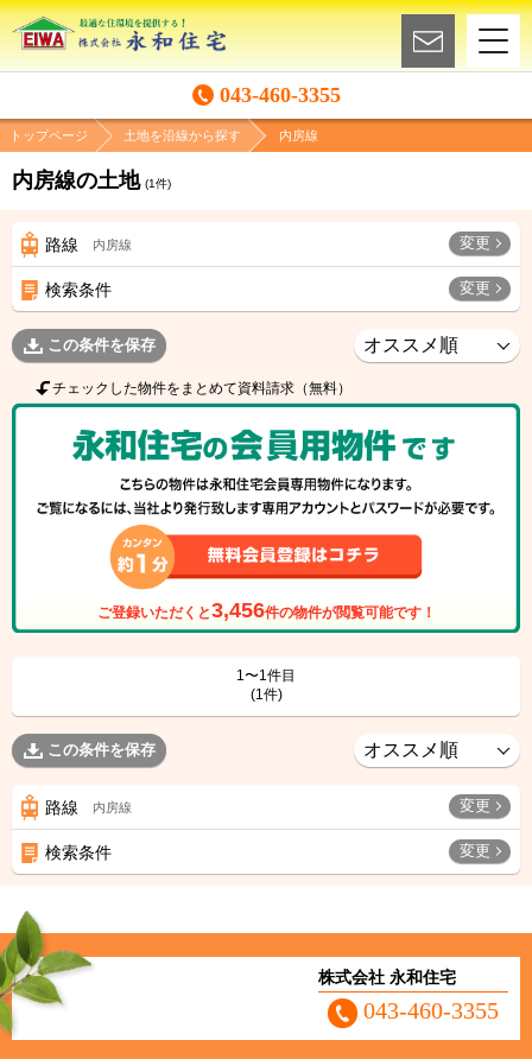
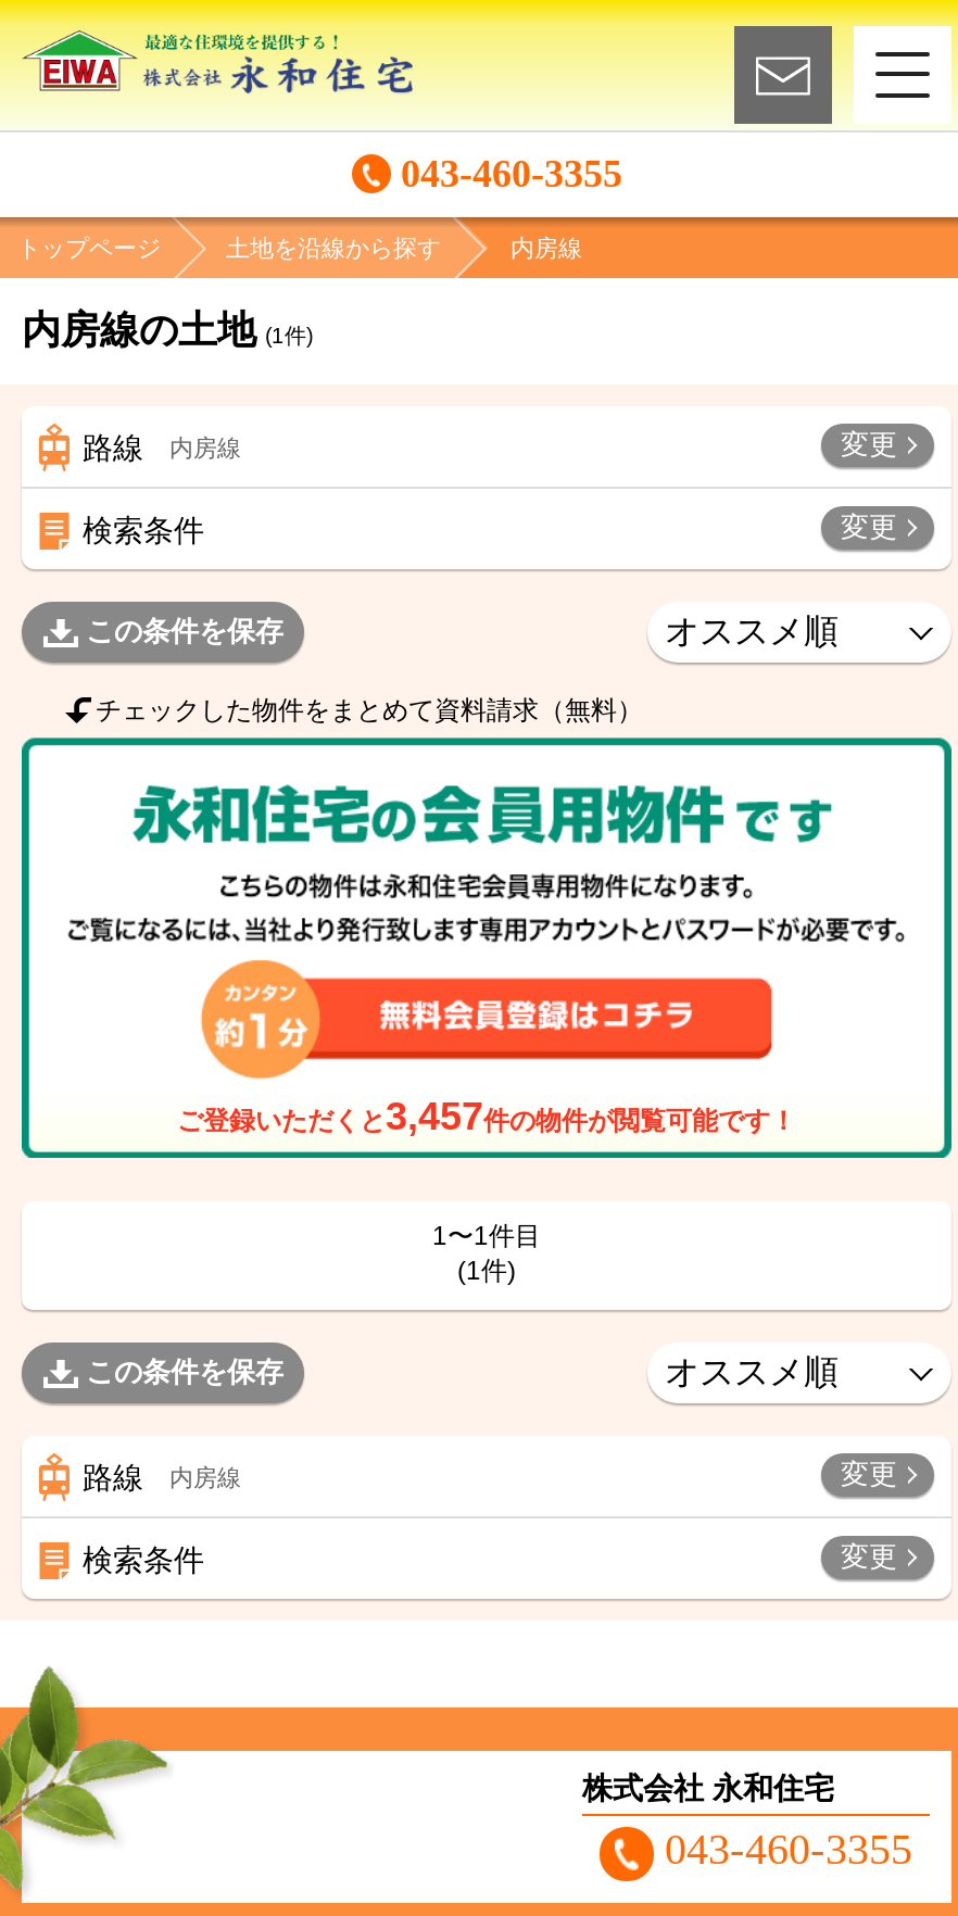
- ご登録いただくと3,456件の物件が閲覧可能です！
+ ご登録いただくと3,457件の物件が閲覧可能です！
